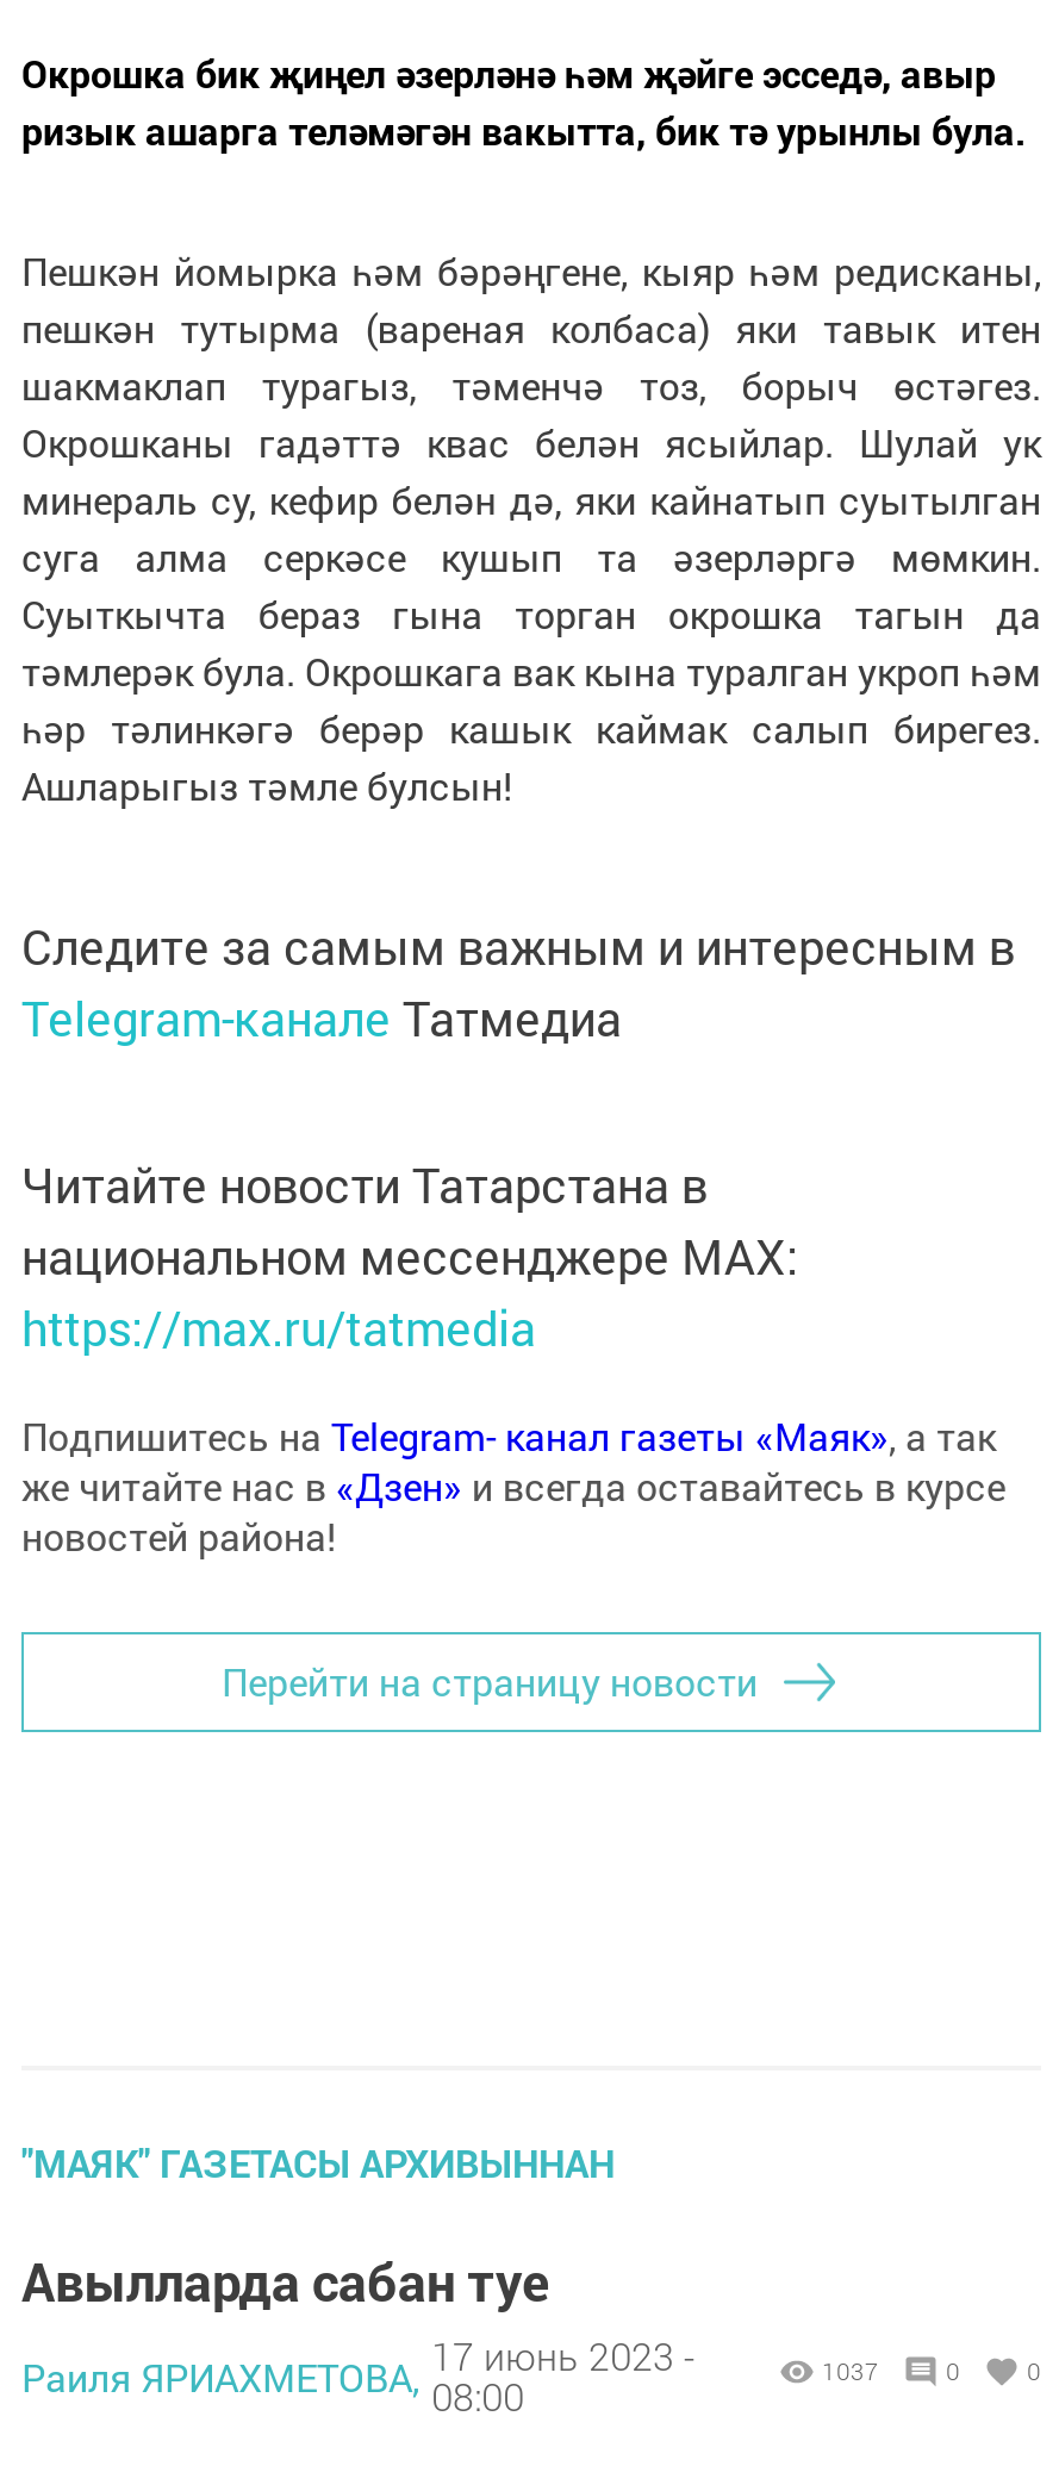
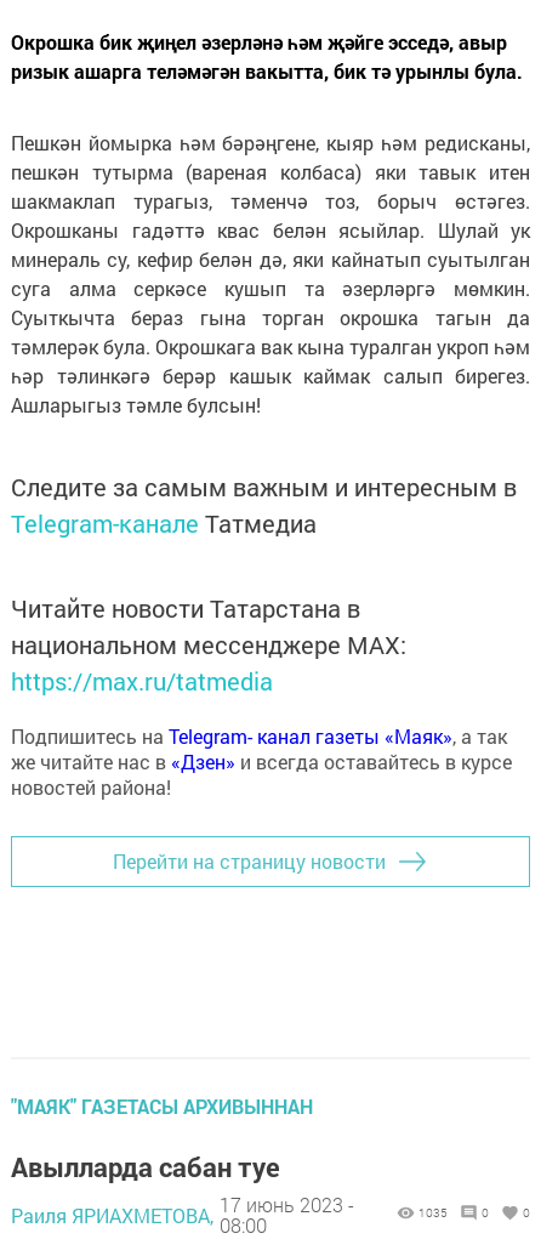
- 1037
+ 1035
